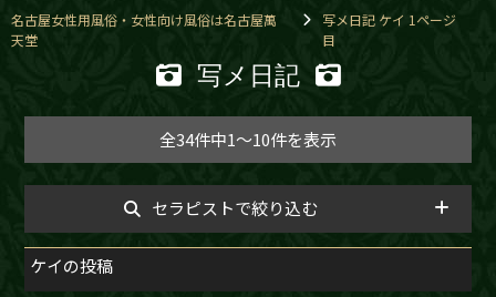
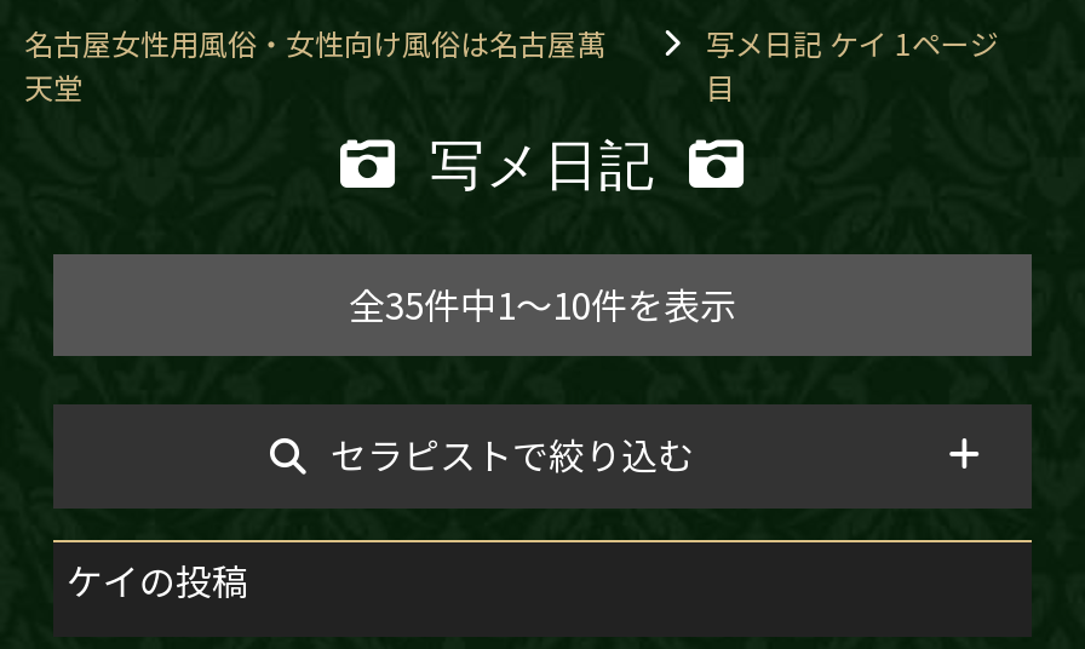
- 全34件中1～10件を表示
+ 全35件中1～10件を表示
